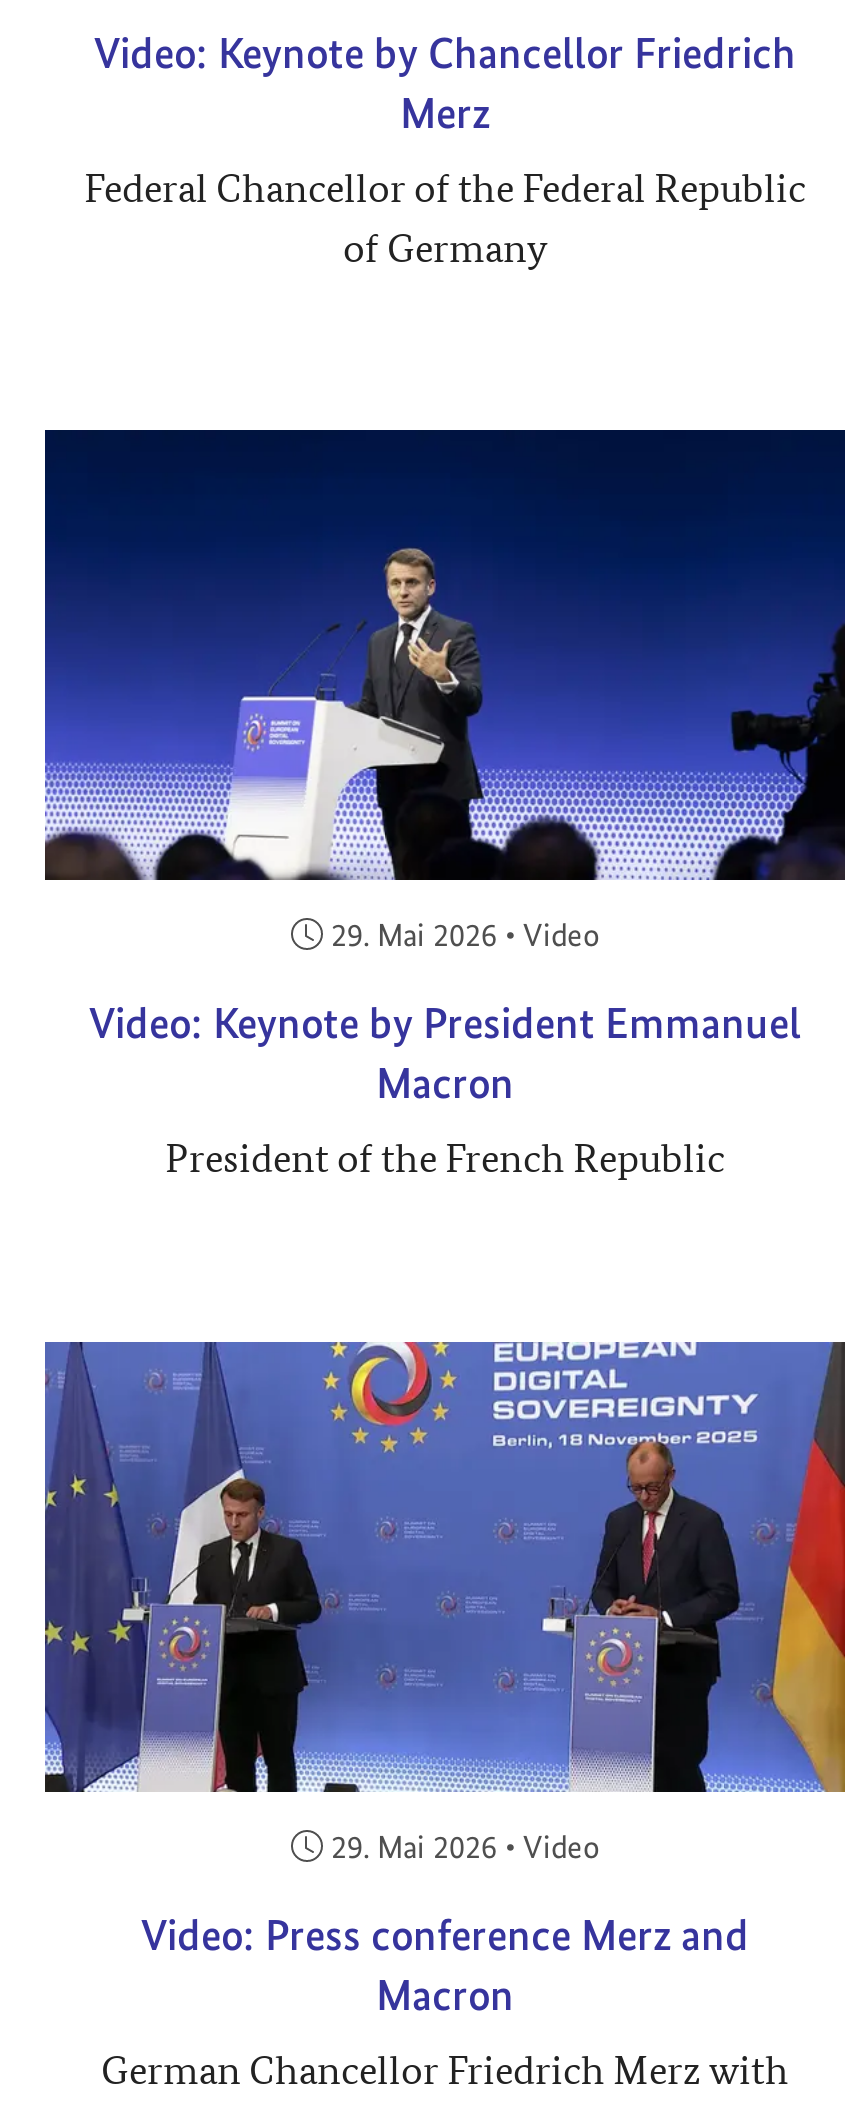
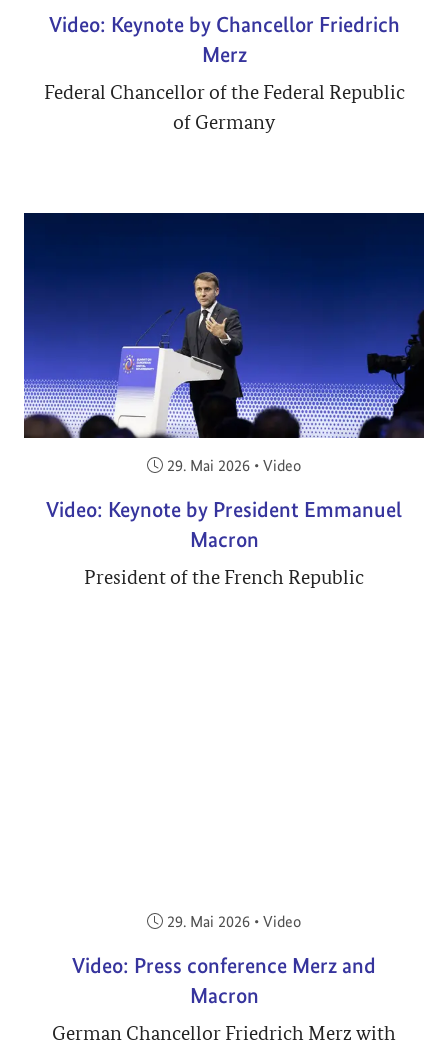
- [image]
